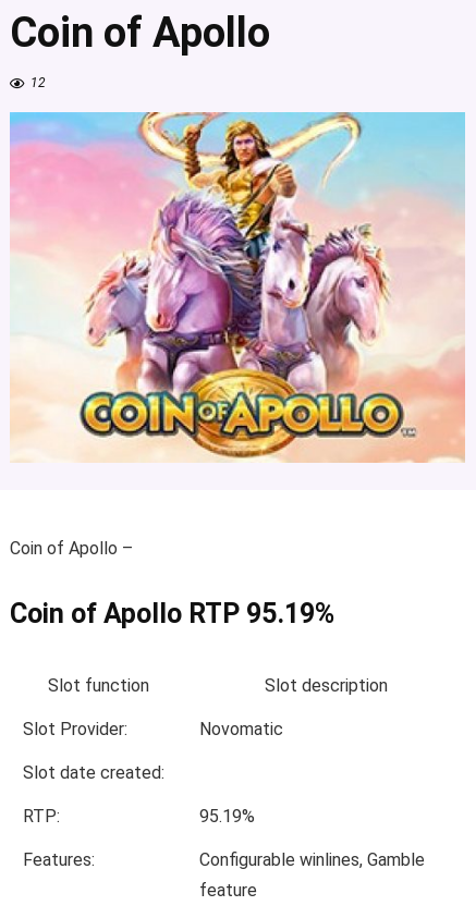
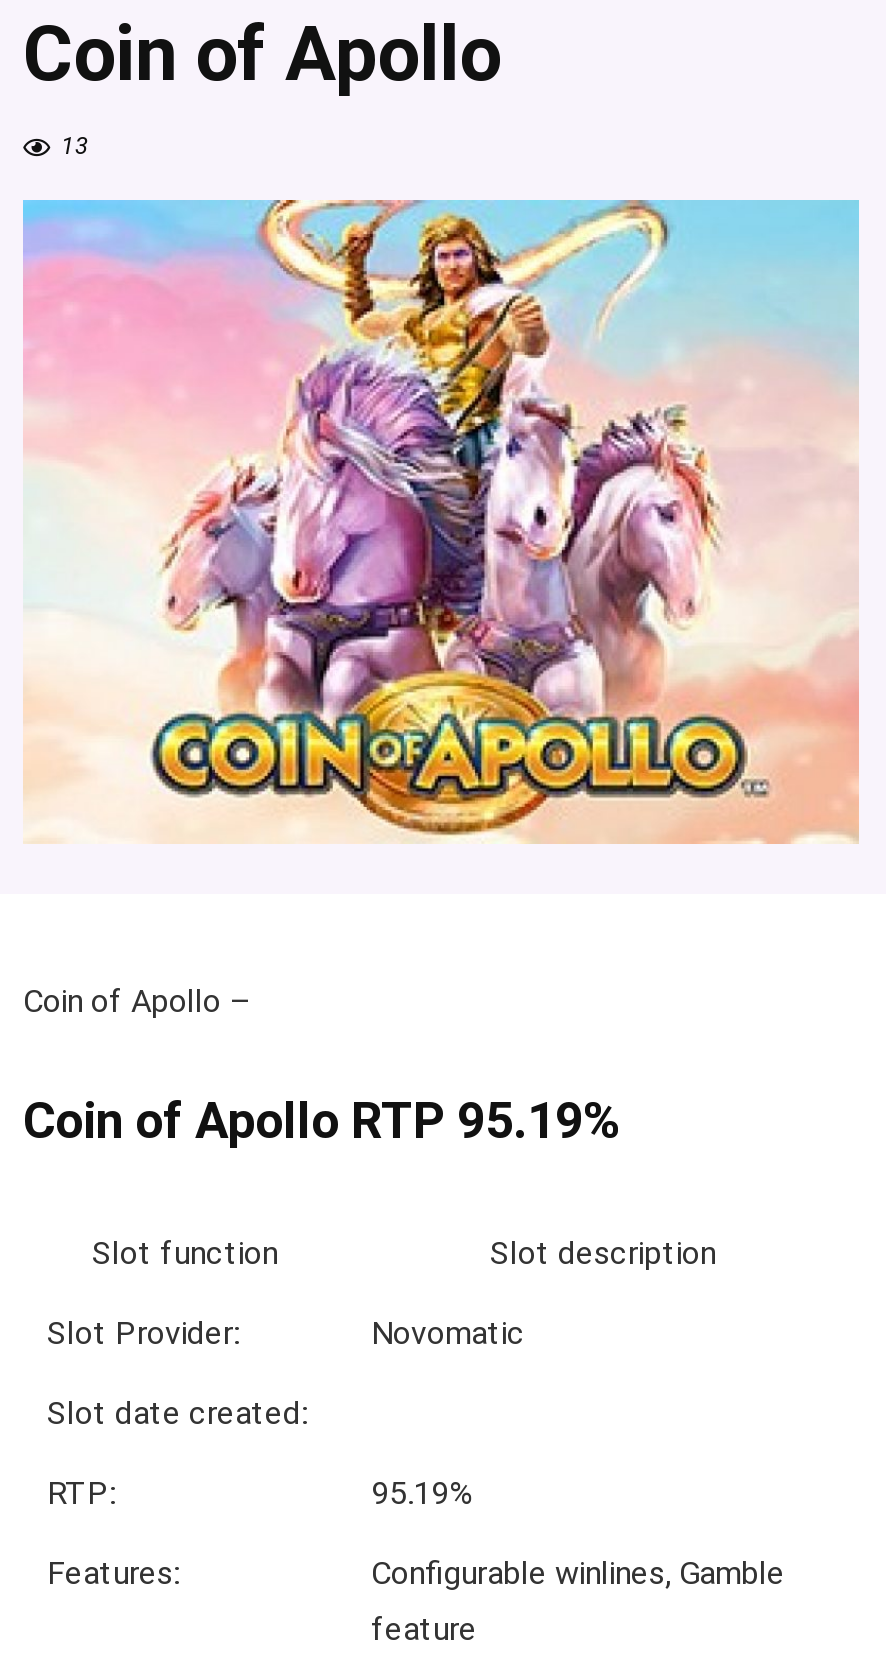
- 12
+ 13
